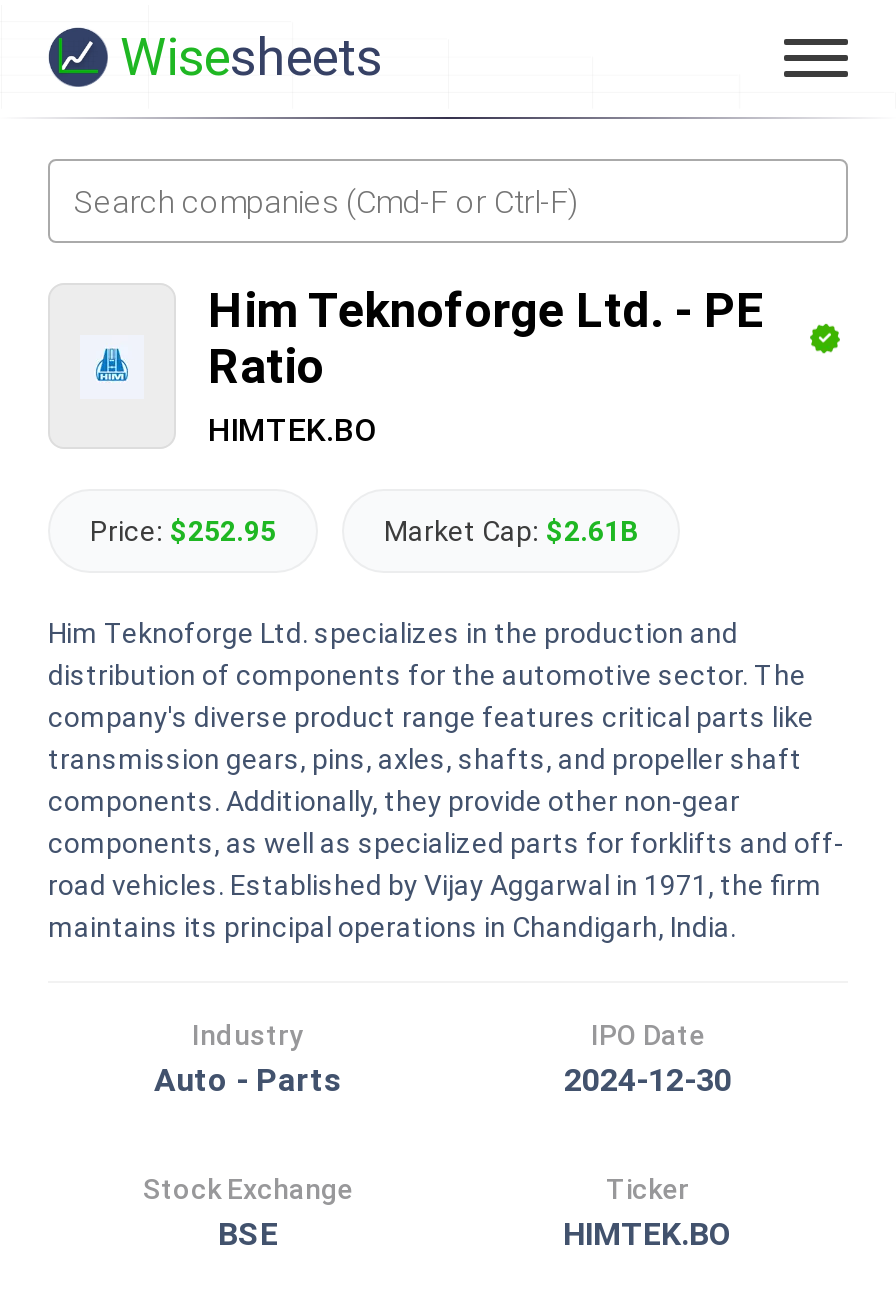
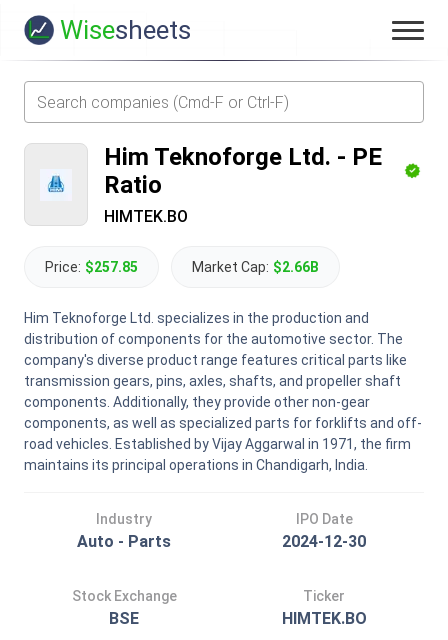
- Price: $252.95
+ Price: $257.85

- Market Cap: $2.61B
+ Market Cap: $2.66B
